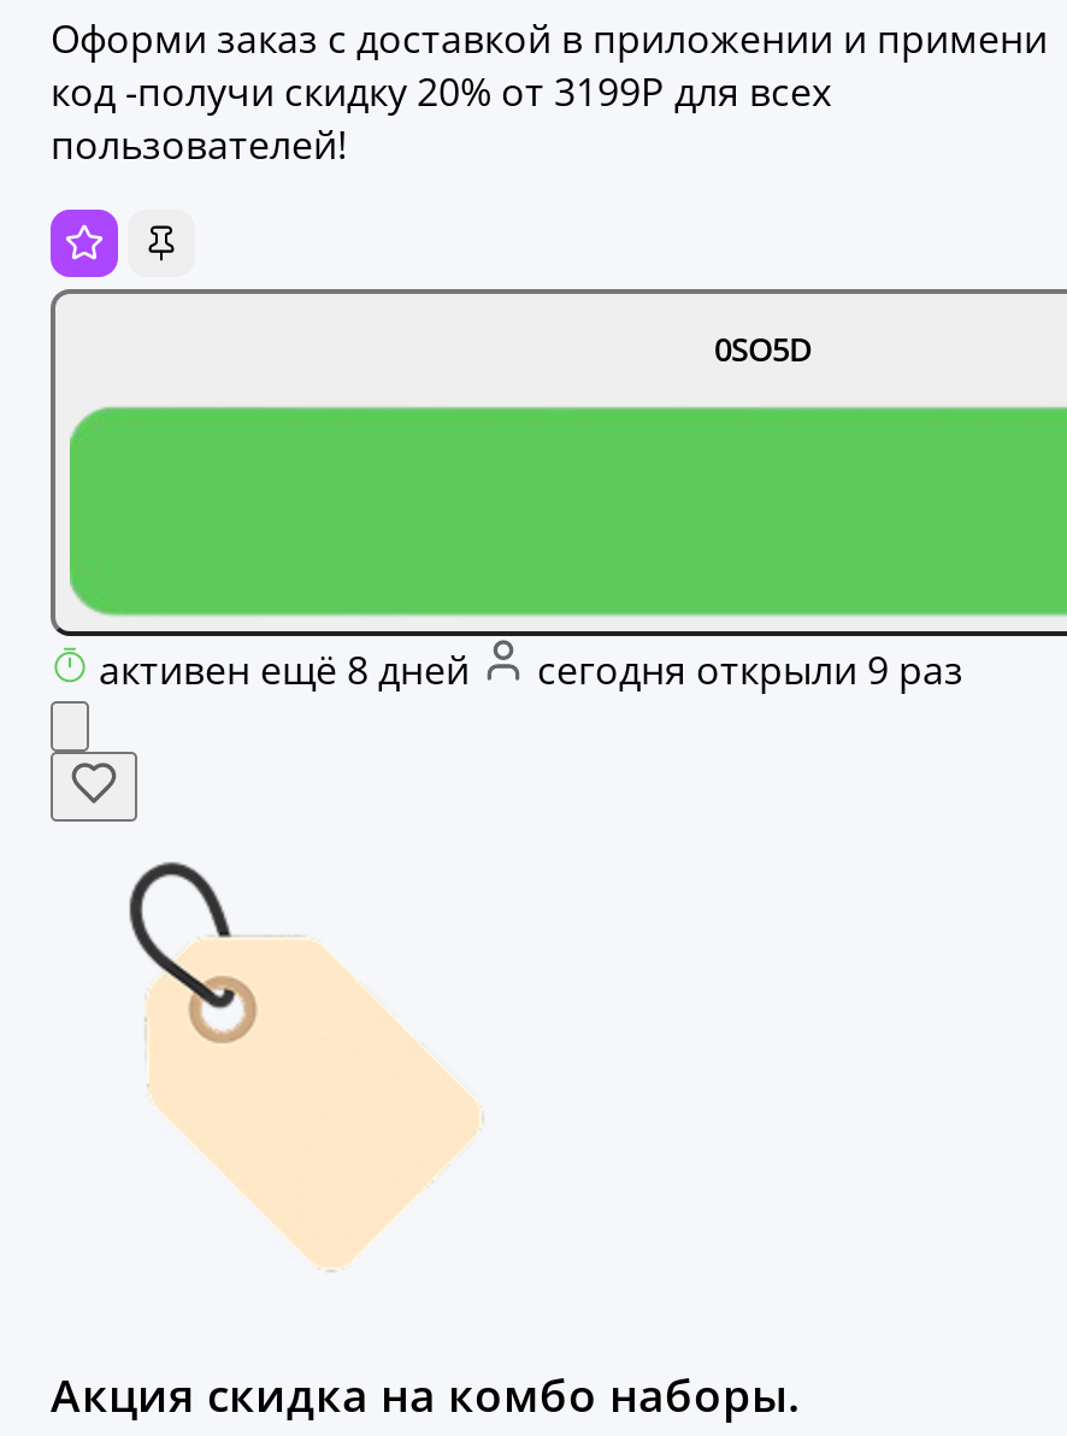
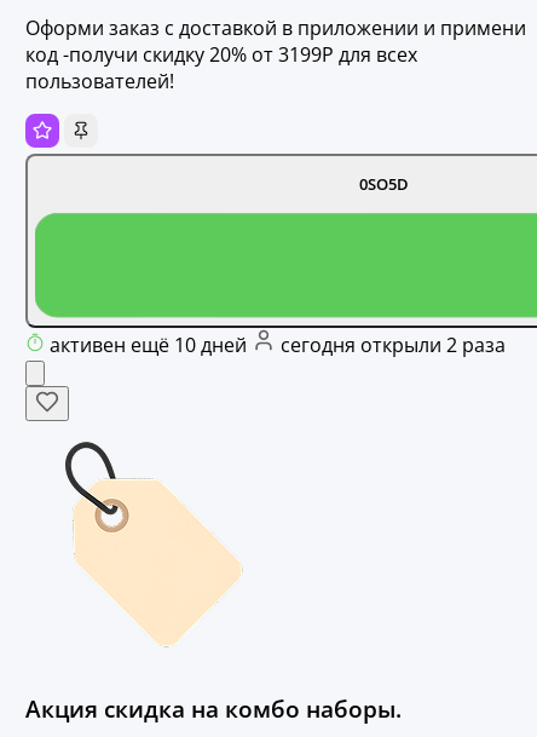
- активен ещё 8 дней
+ активен ещё 10 дней

- сегодня открыли 9 раз
+ сегодня открыли 2 раза
